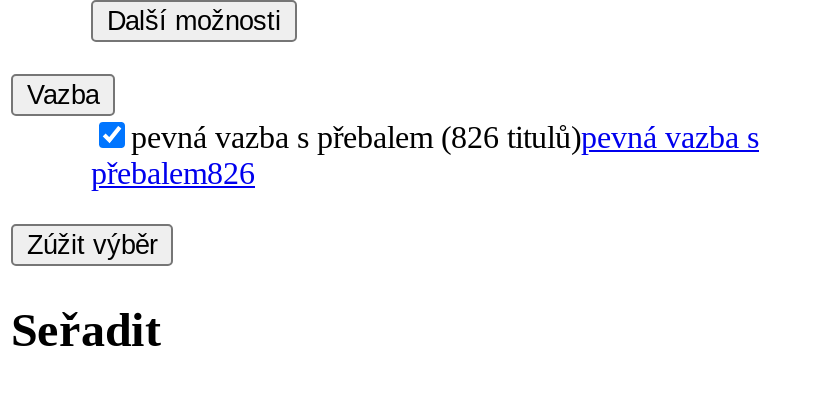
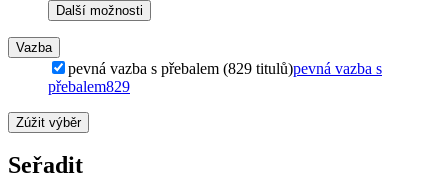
- pevná vazba s přebalem (826 titulů)pevná vazba s
+ pevná vazba s přebalem (829 titulů)pevná vazba s

- přebalem826
+ přebalem829
